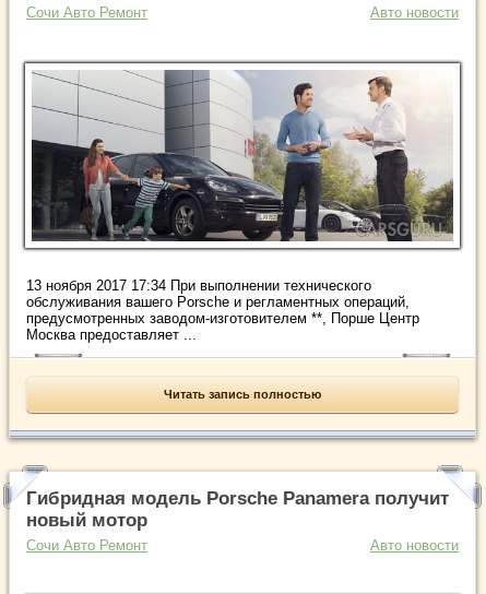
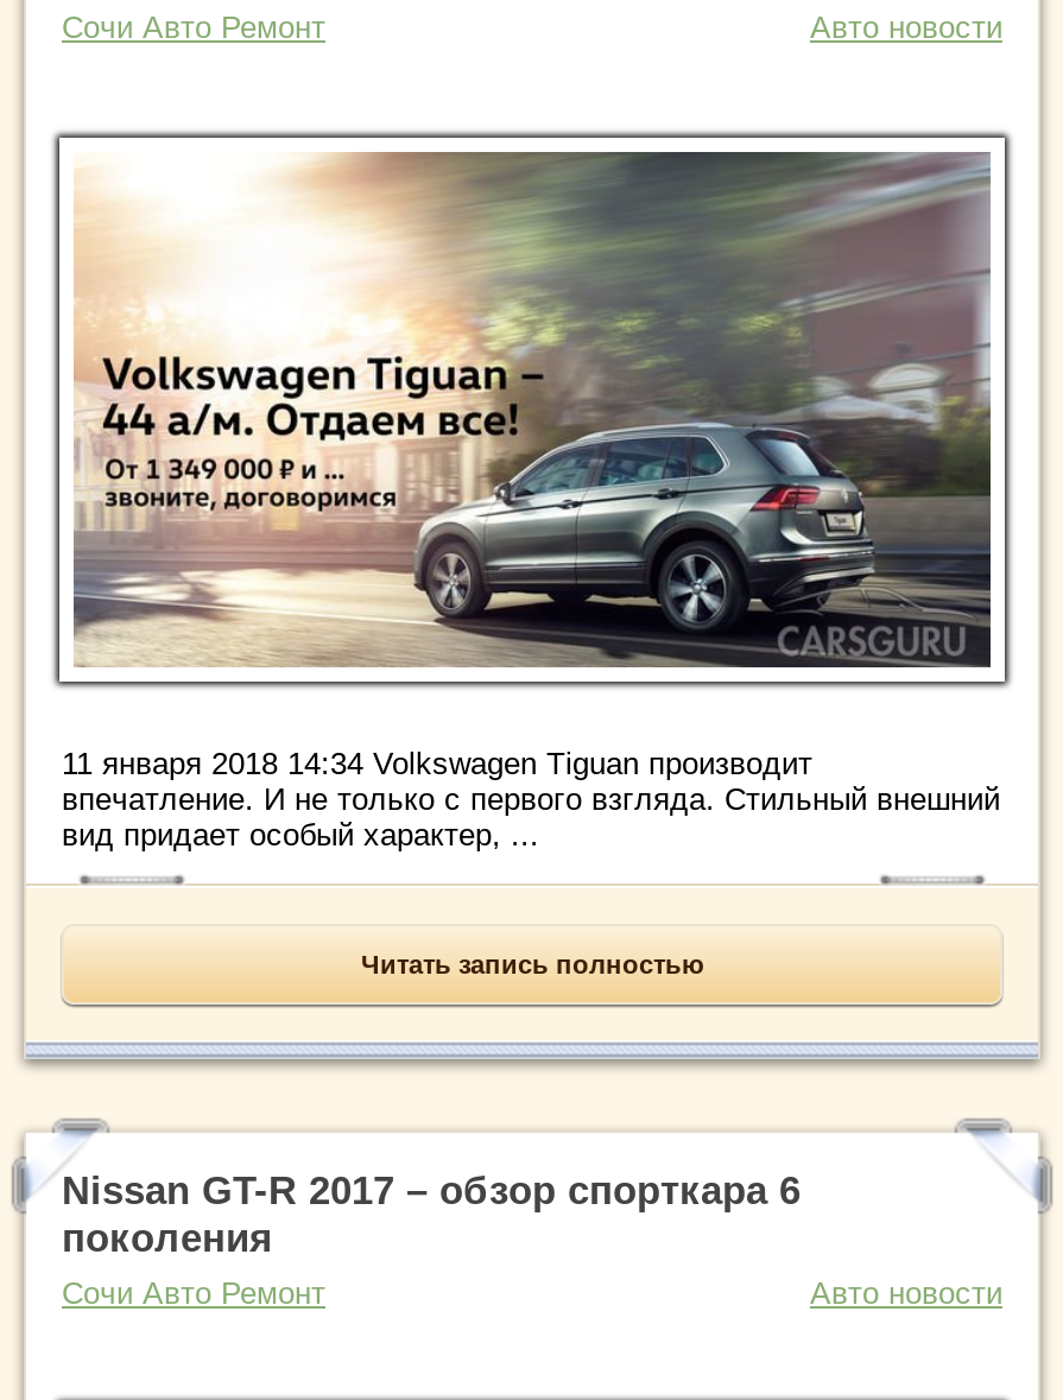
- [image]
- 13 ноября 2017 17:34 При выполнении технического
- обслуживания вашего Porsche и регламентных операций,
- предусмотренных заводом-изготовителем **, Порше Центр
- Москва предоставляет ...
+ [image]
+ 11 января 2018 14:34 Volkswagen Tiguan производит
+ впечатление. И не только с первого взгляда. Стильный внешний
+ вид придает особый характер, ...

- Гибридная модель Porsche Panamera получит
- новый мотор
+ Nissan GT-R 2017 – обзор спорткара 6
+ поколения
